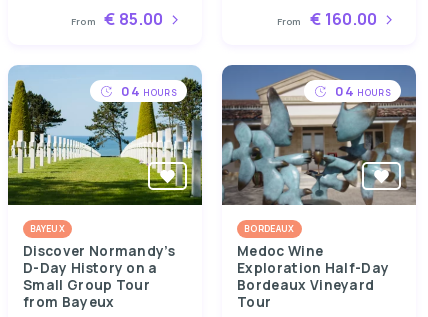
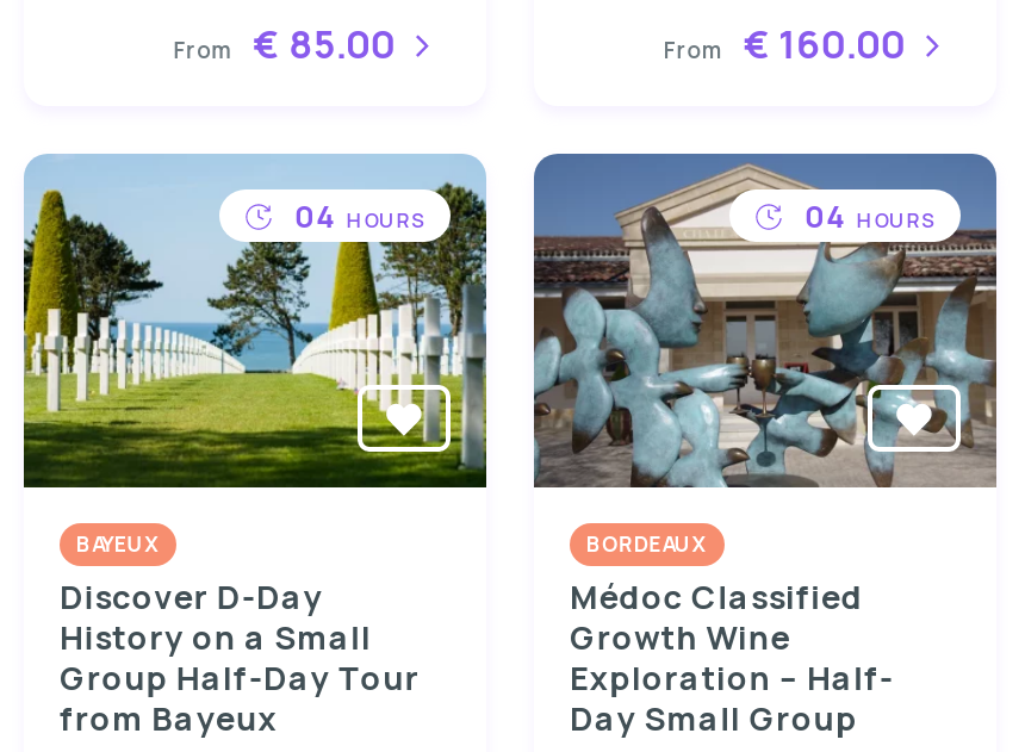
- Discover Normandy’s
- D-Day History on a
- Small Group Tour
+ Discover D-Day
+ History on a Small
+ Group Half-Day Tour

- Medoc Wine
- Exploration Half-Day
- Bordeaux Vineyard
- Tour
+ Médoc Classified
+ Growth Wine
+ Exploration – Half-
+ Day Small Group
